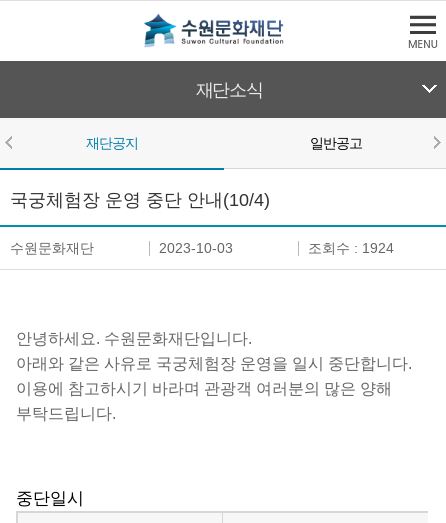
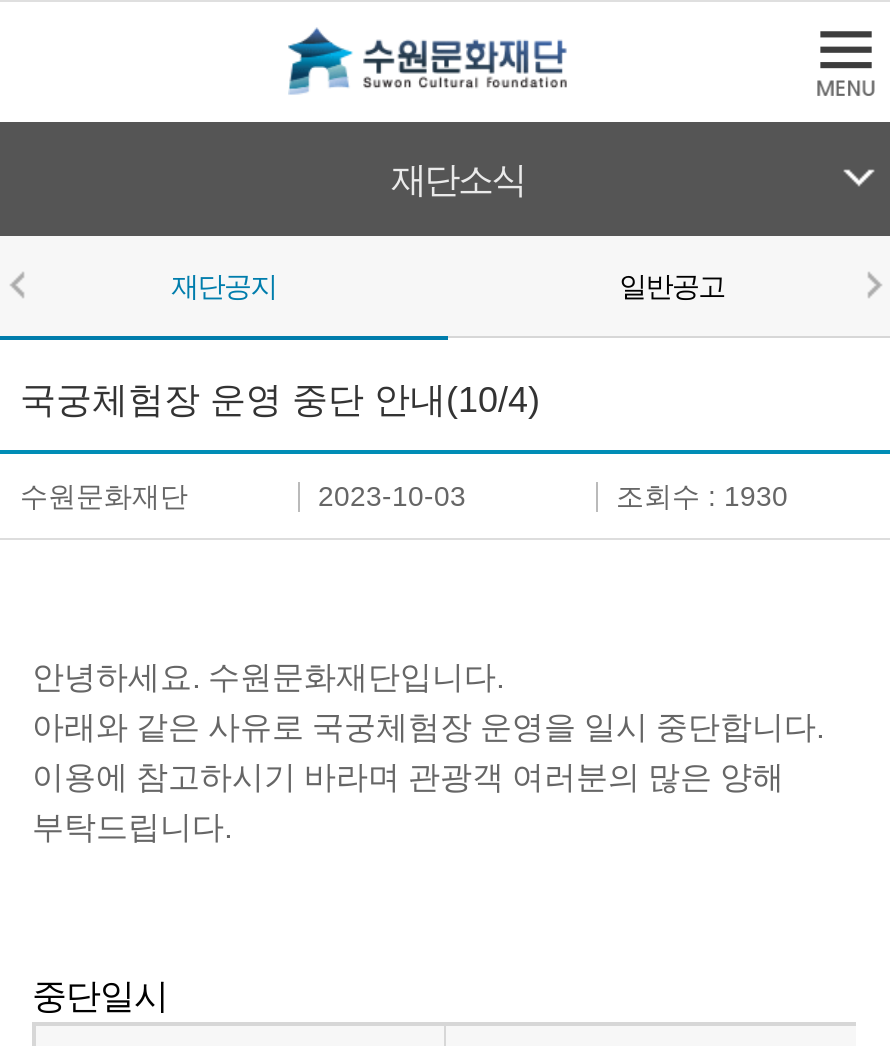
- 조회수 : 1924
+ 조회수 : 1930
